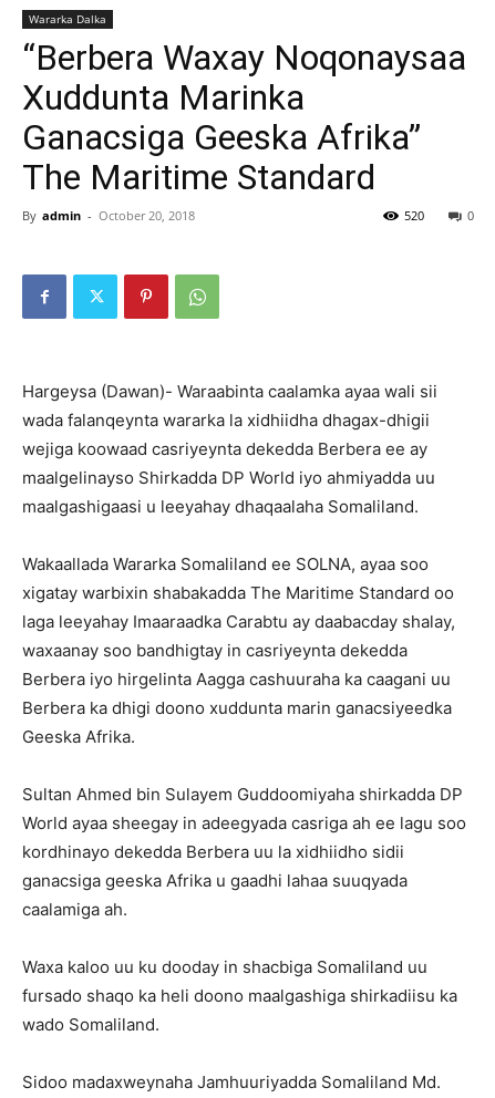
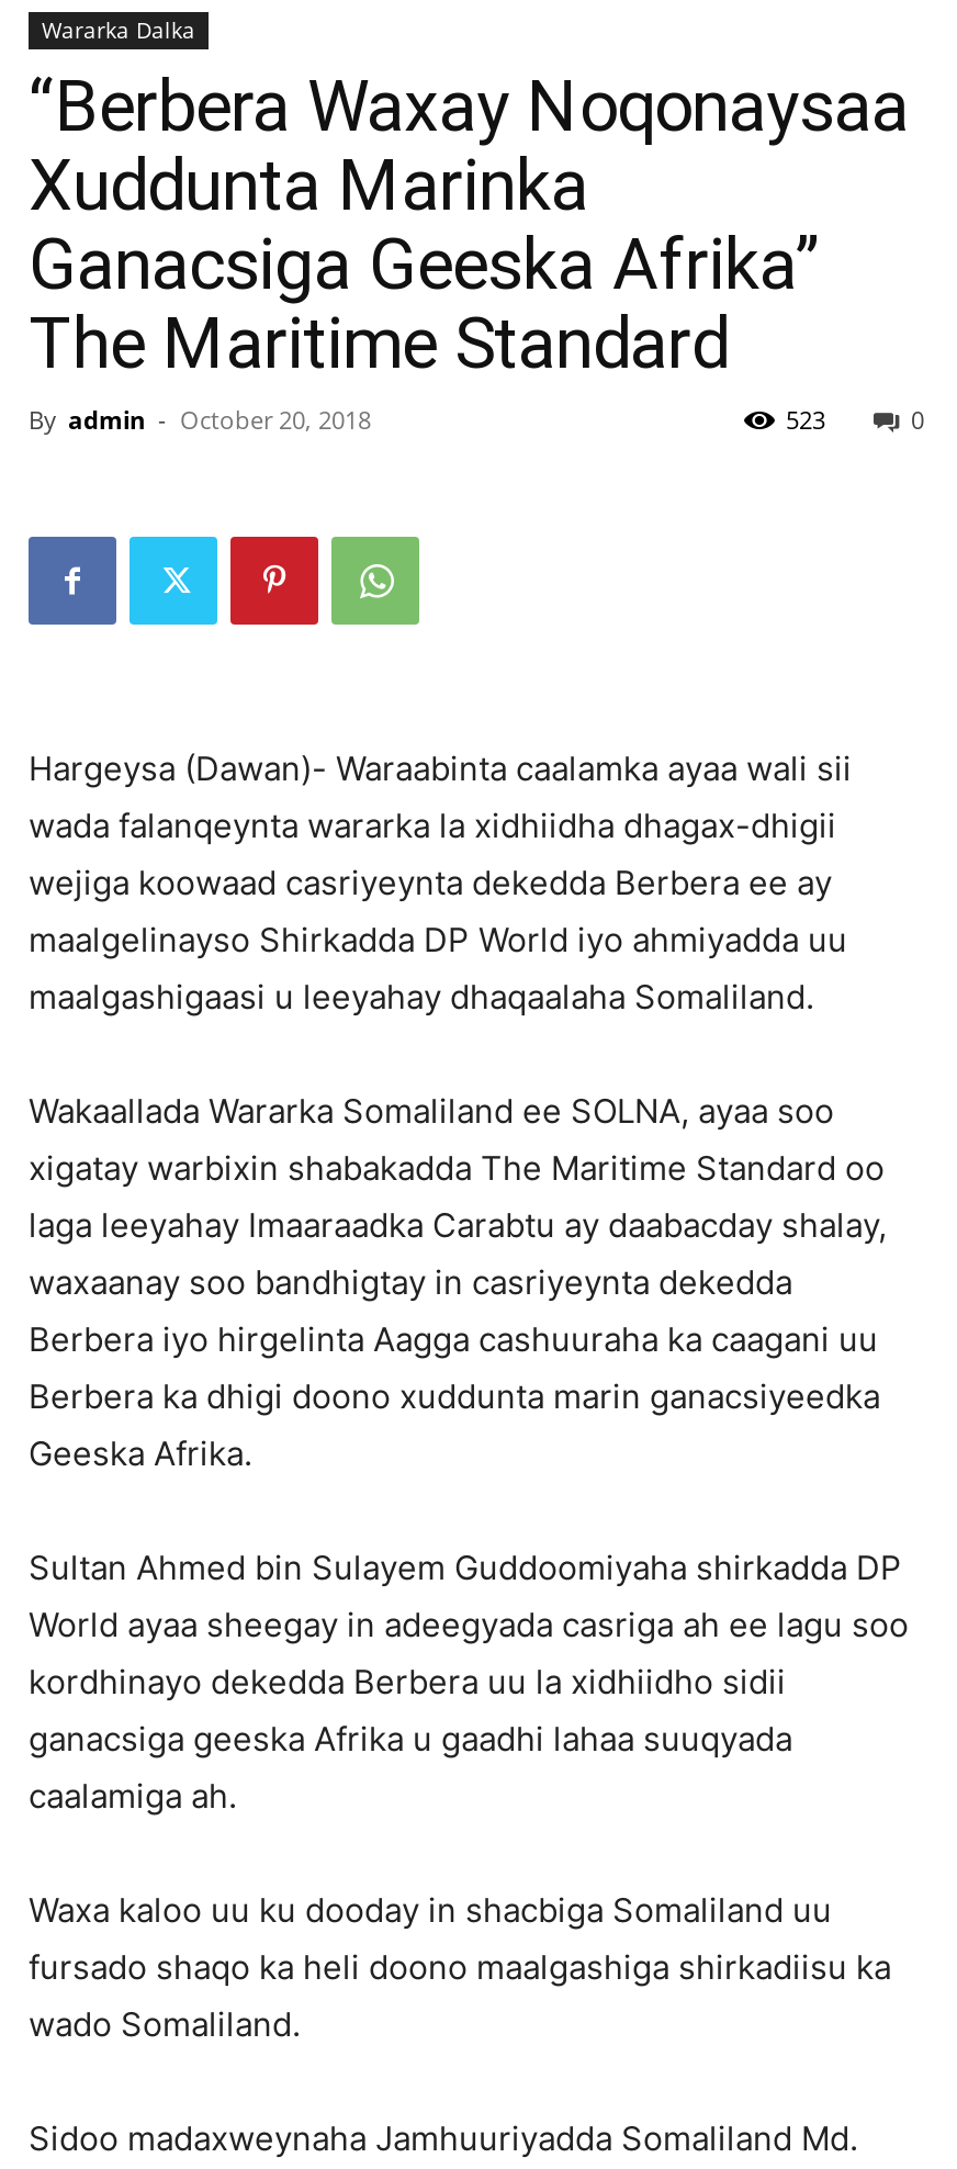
- 520
+ 523
